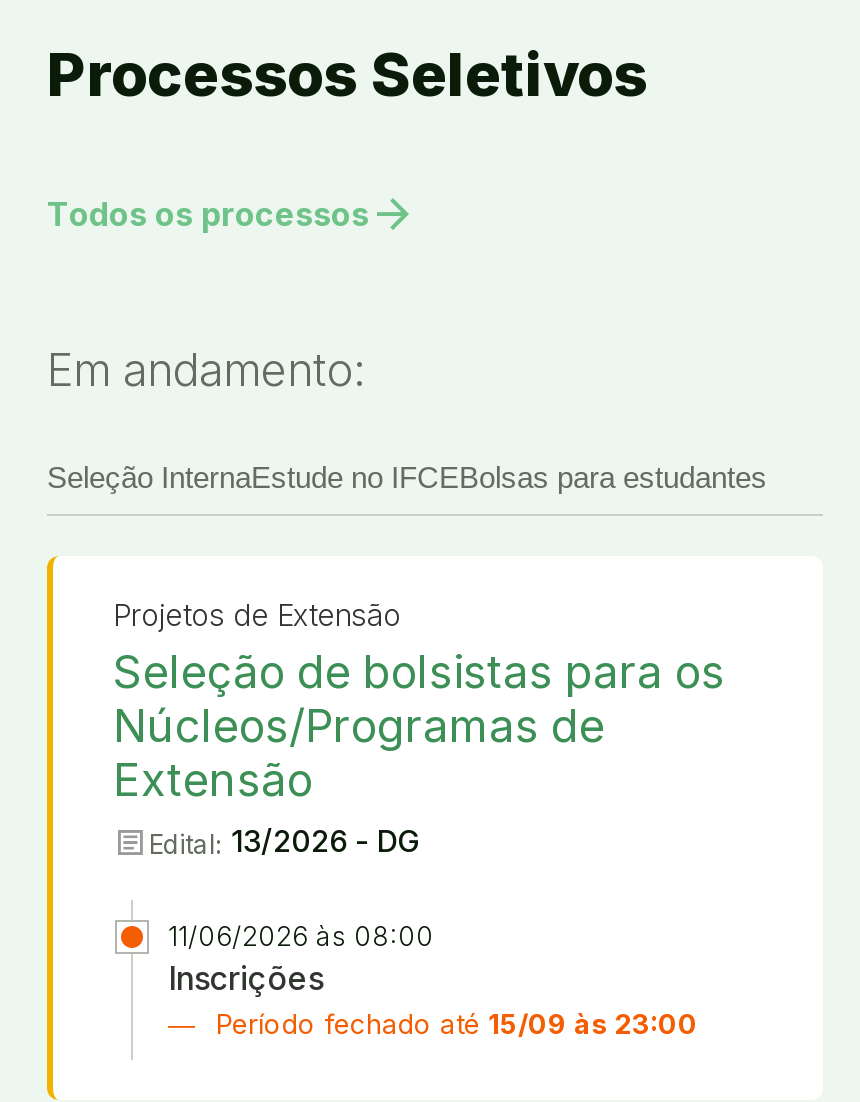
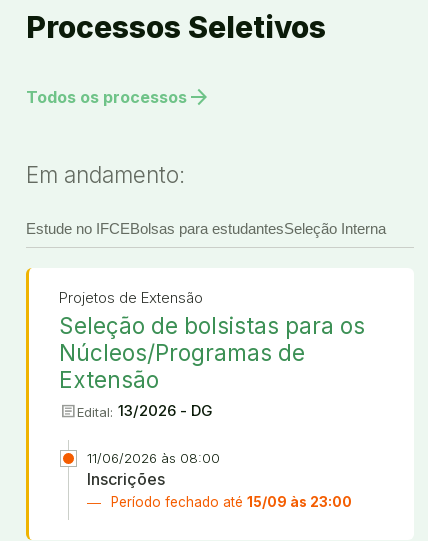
- Seleção InternaEstude no IFCEBolsas para estudantes
+ Estude no IFCEBolsas para estudantesSeleção Interna
